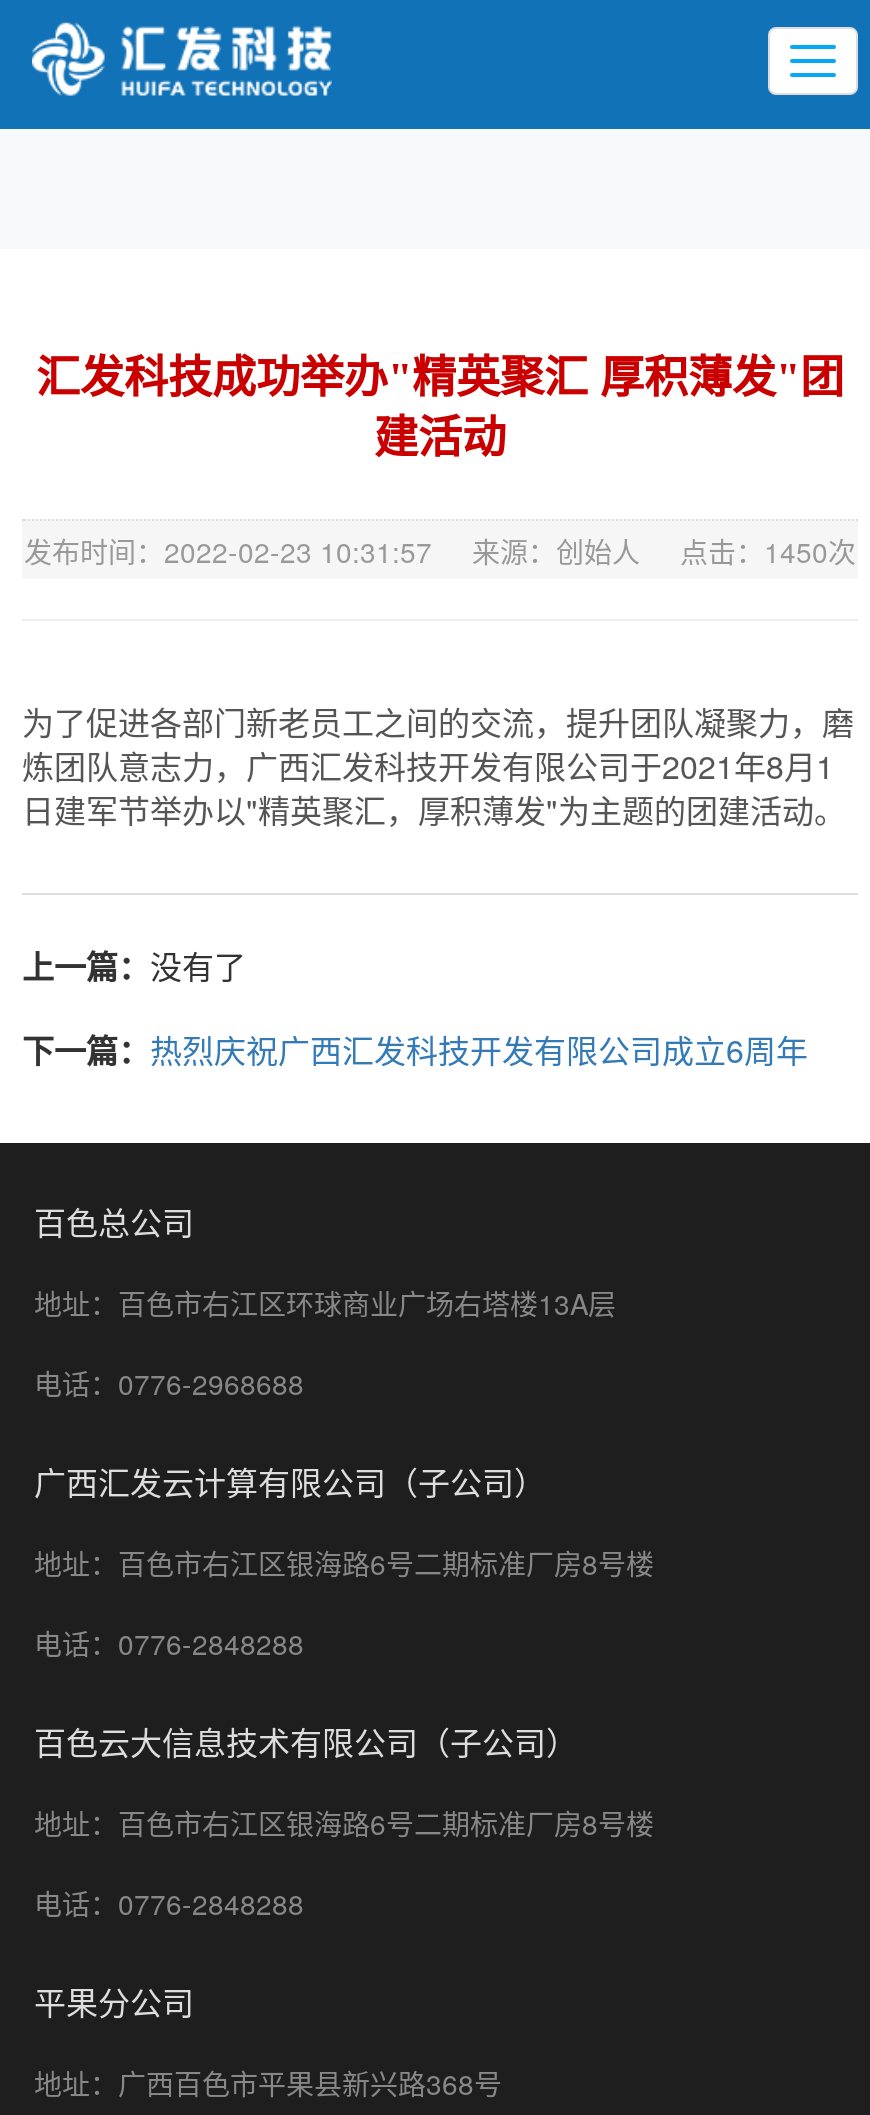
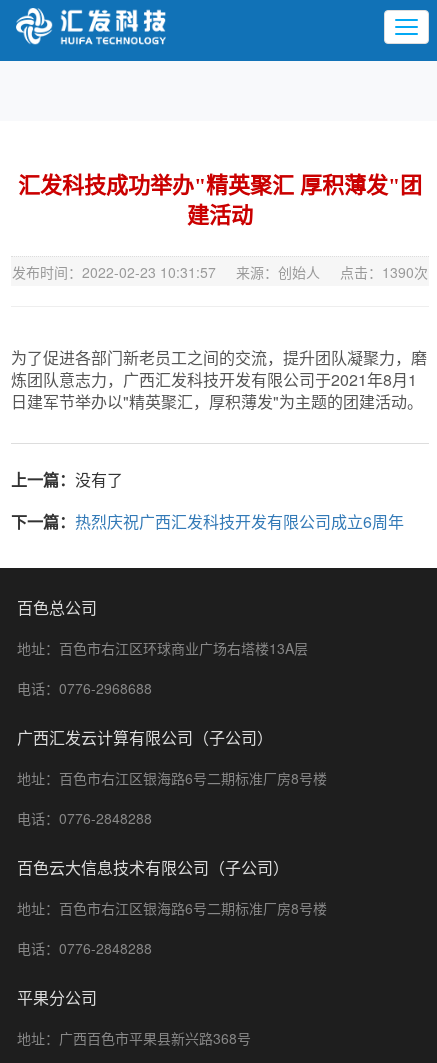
- 发布时间：2022-02-23 10:31:57 来源：创始人 点击：1450次
+ 发布时间：2022-02-23 10:31:57 来源：创始人 点击：1390次
